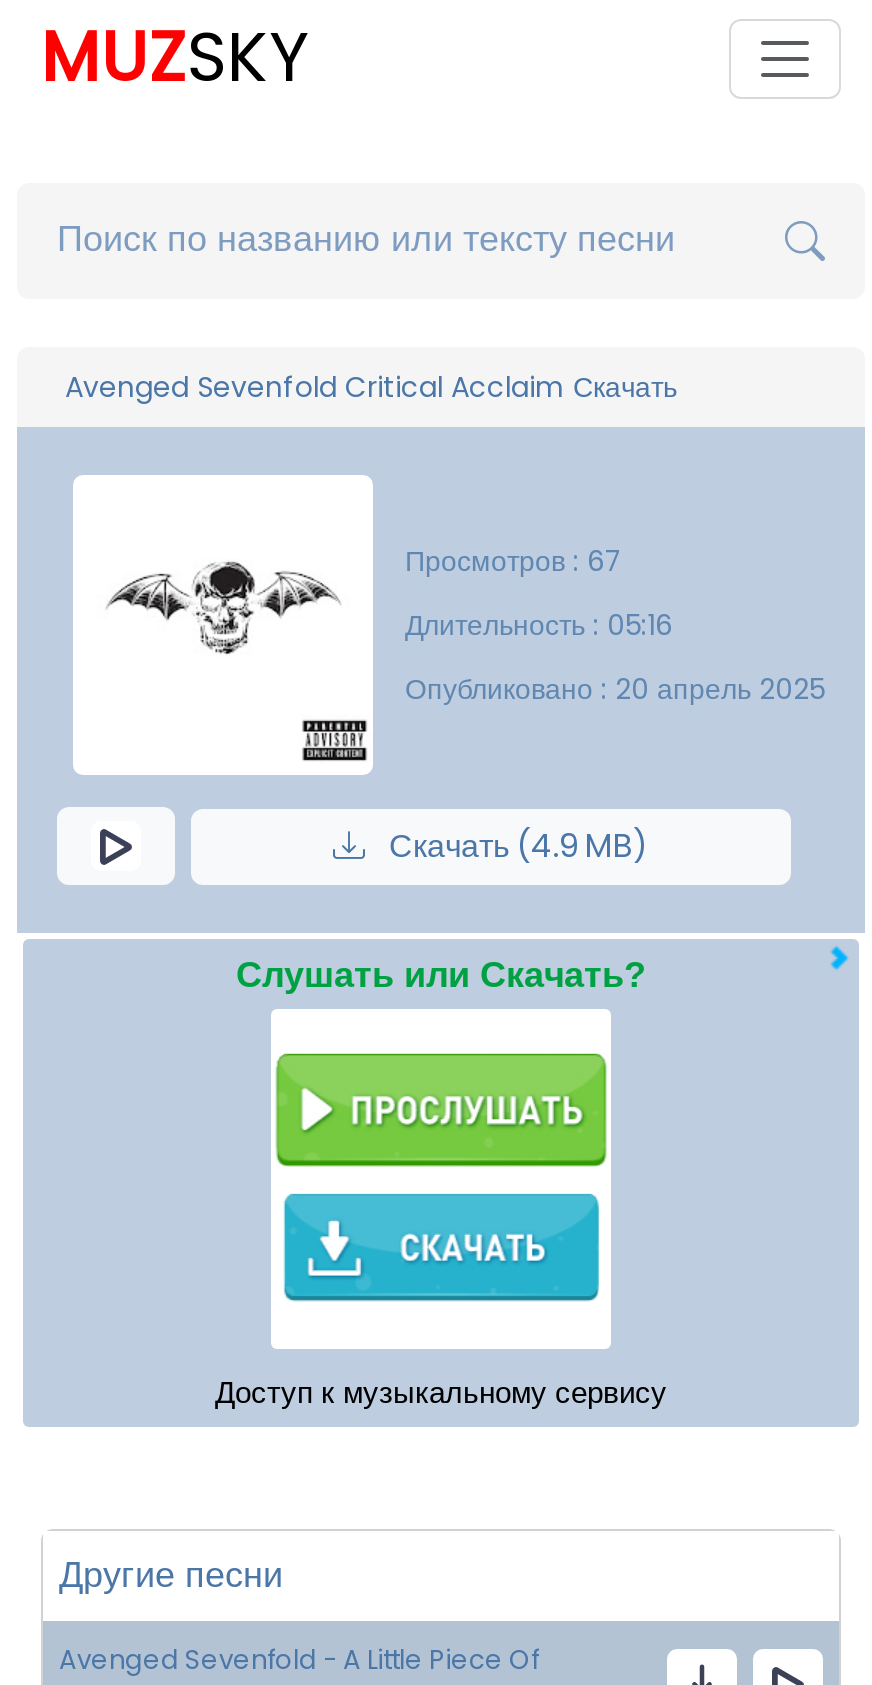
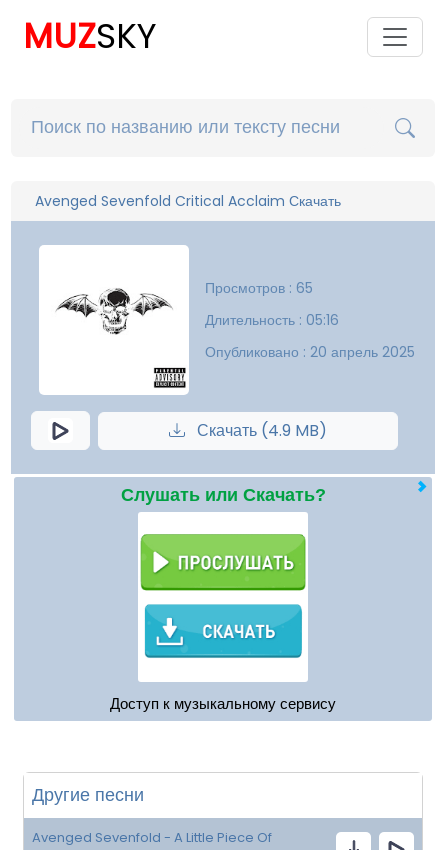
- Просмотров : 67
+ Просмотров : 65
